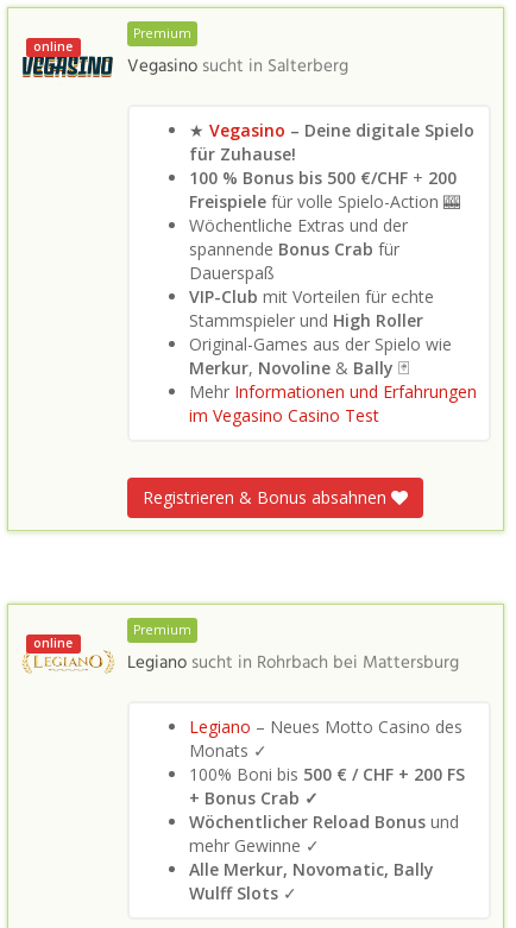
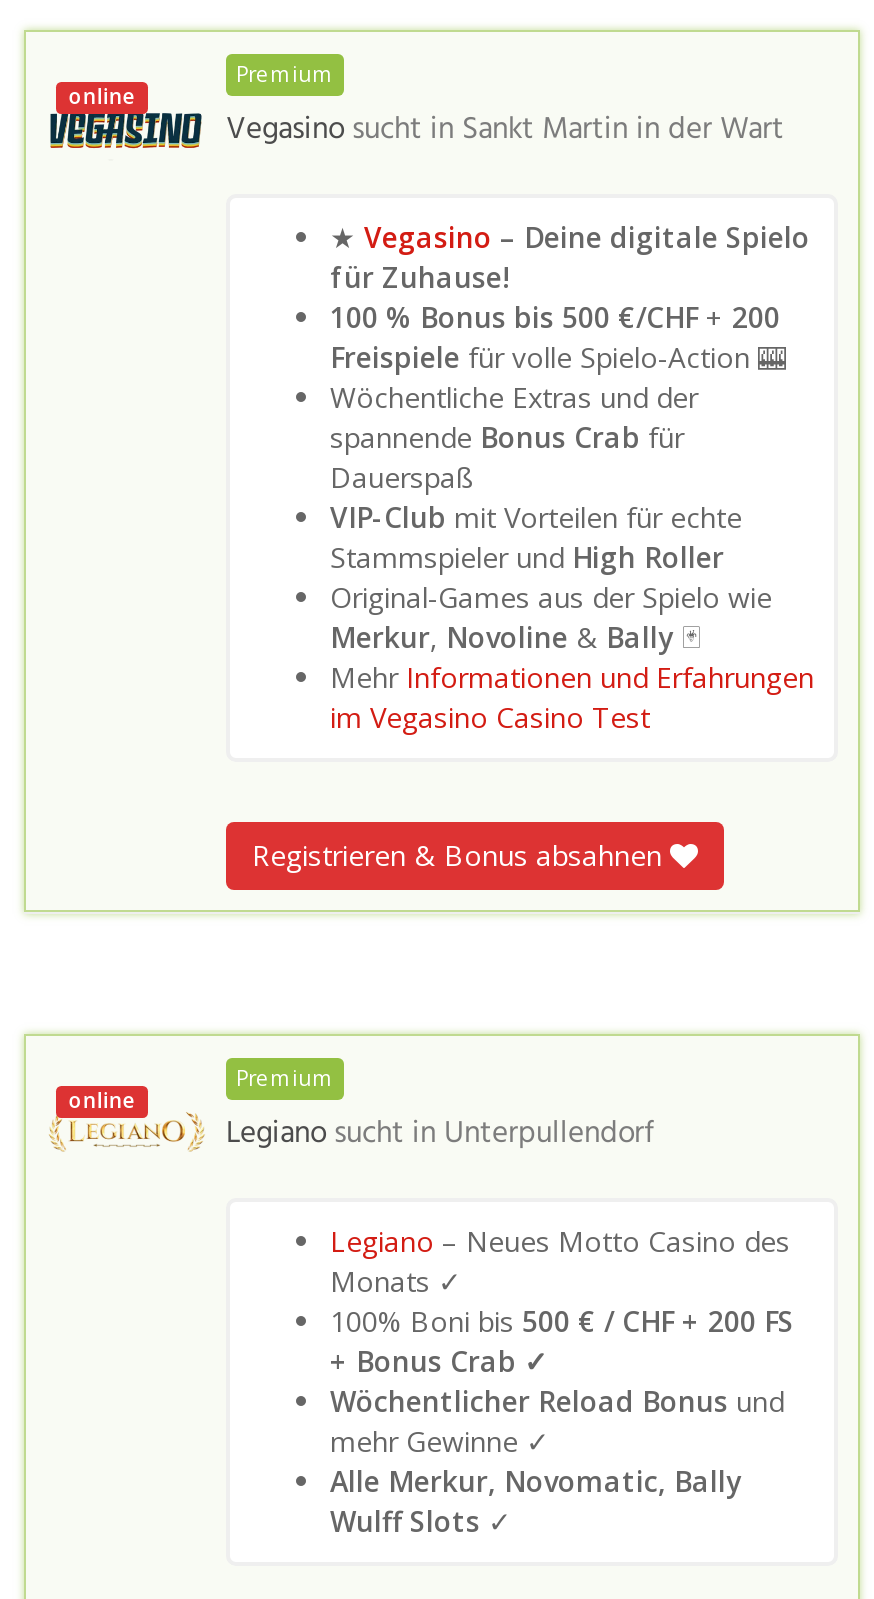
- Vegasino sucht in Salterberg
+ Vegasino sucht in Sankt Martin in der Wart

- Legiano sucht in Rohrbach bei Mattersburg
+ Legiano sucht in Unterpullendorf
